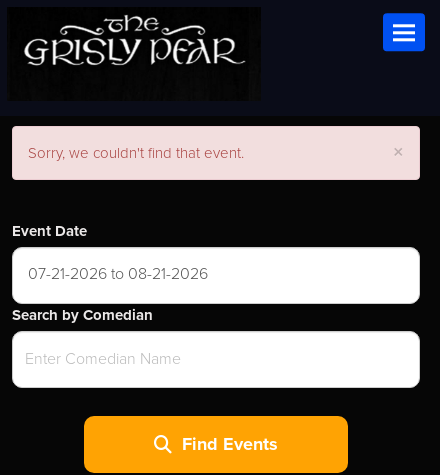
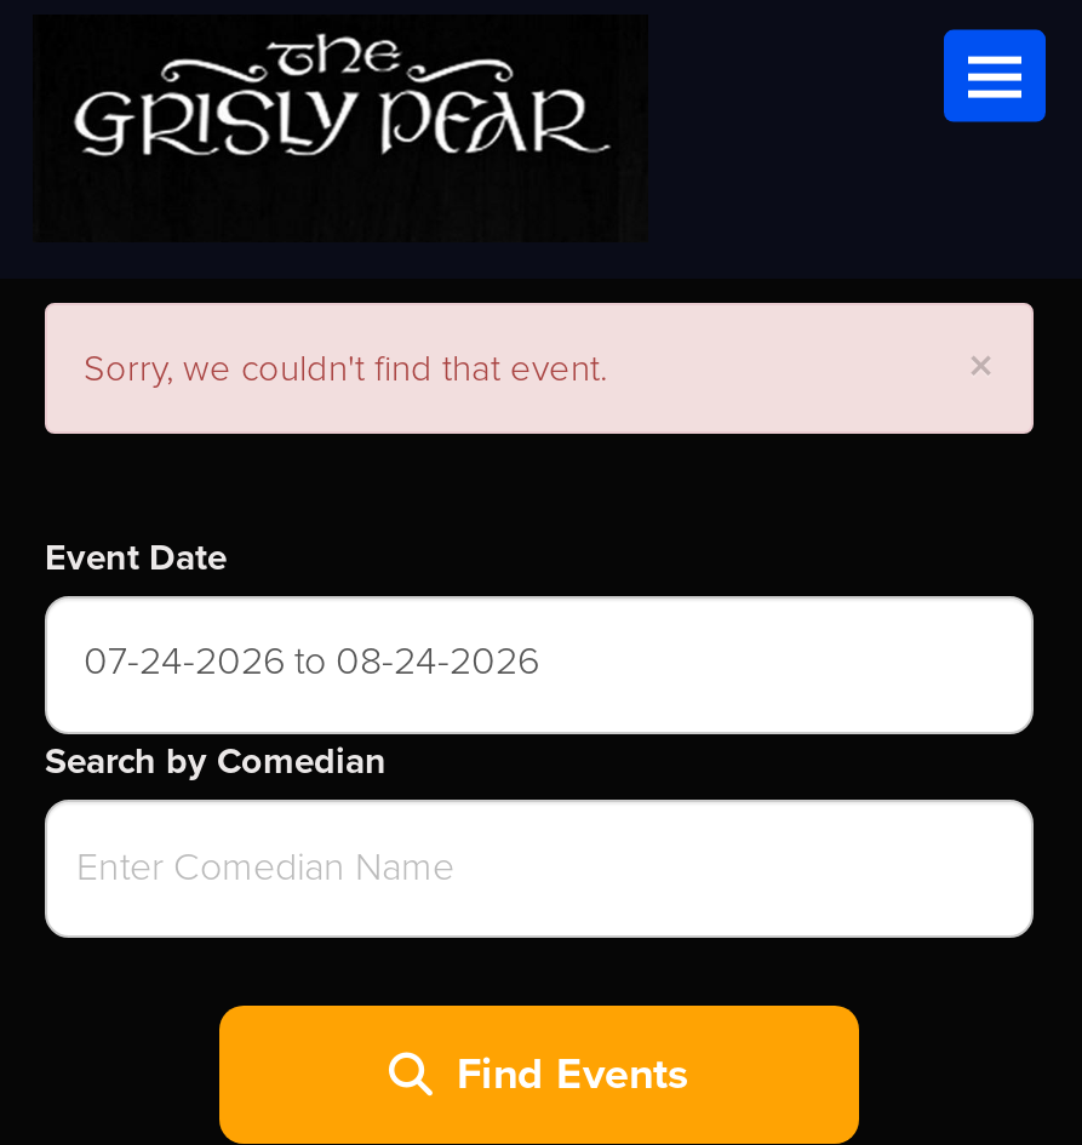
- 07-21-2026 to 08-21-2026
+ 07-24-2026 to 08-24-2026
